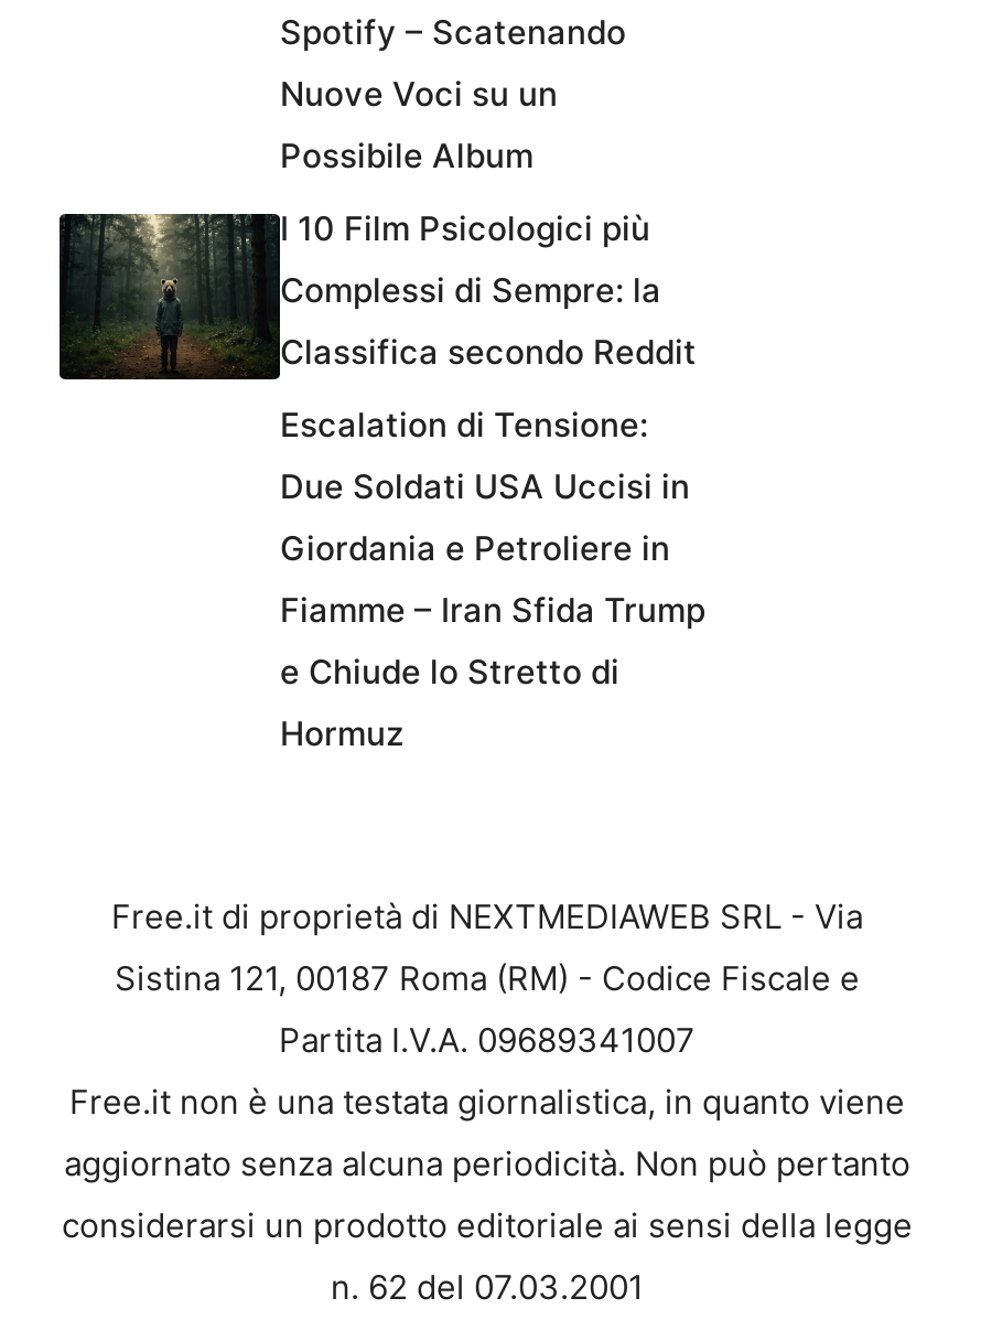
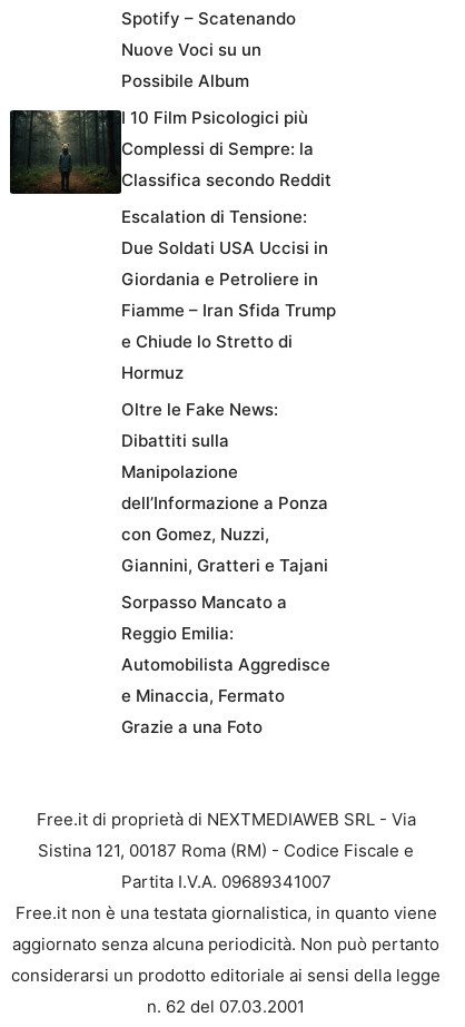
+ Oltre le Fake News:
+ Dibattiti sulla
+ Manipolazione
+ dell’Informazione a Ponza
+ con Gomez, Nuzzi,
+ Giannini, Gratteri e Tajani
+ Sorpasso Mancato a
+ Reggio Emilia:
+ Automobilista Aggredisce
+ e Minaccia, Fermato
+ Grazie a una Foto
